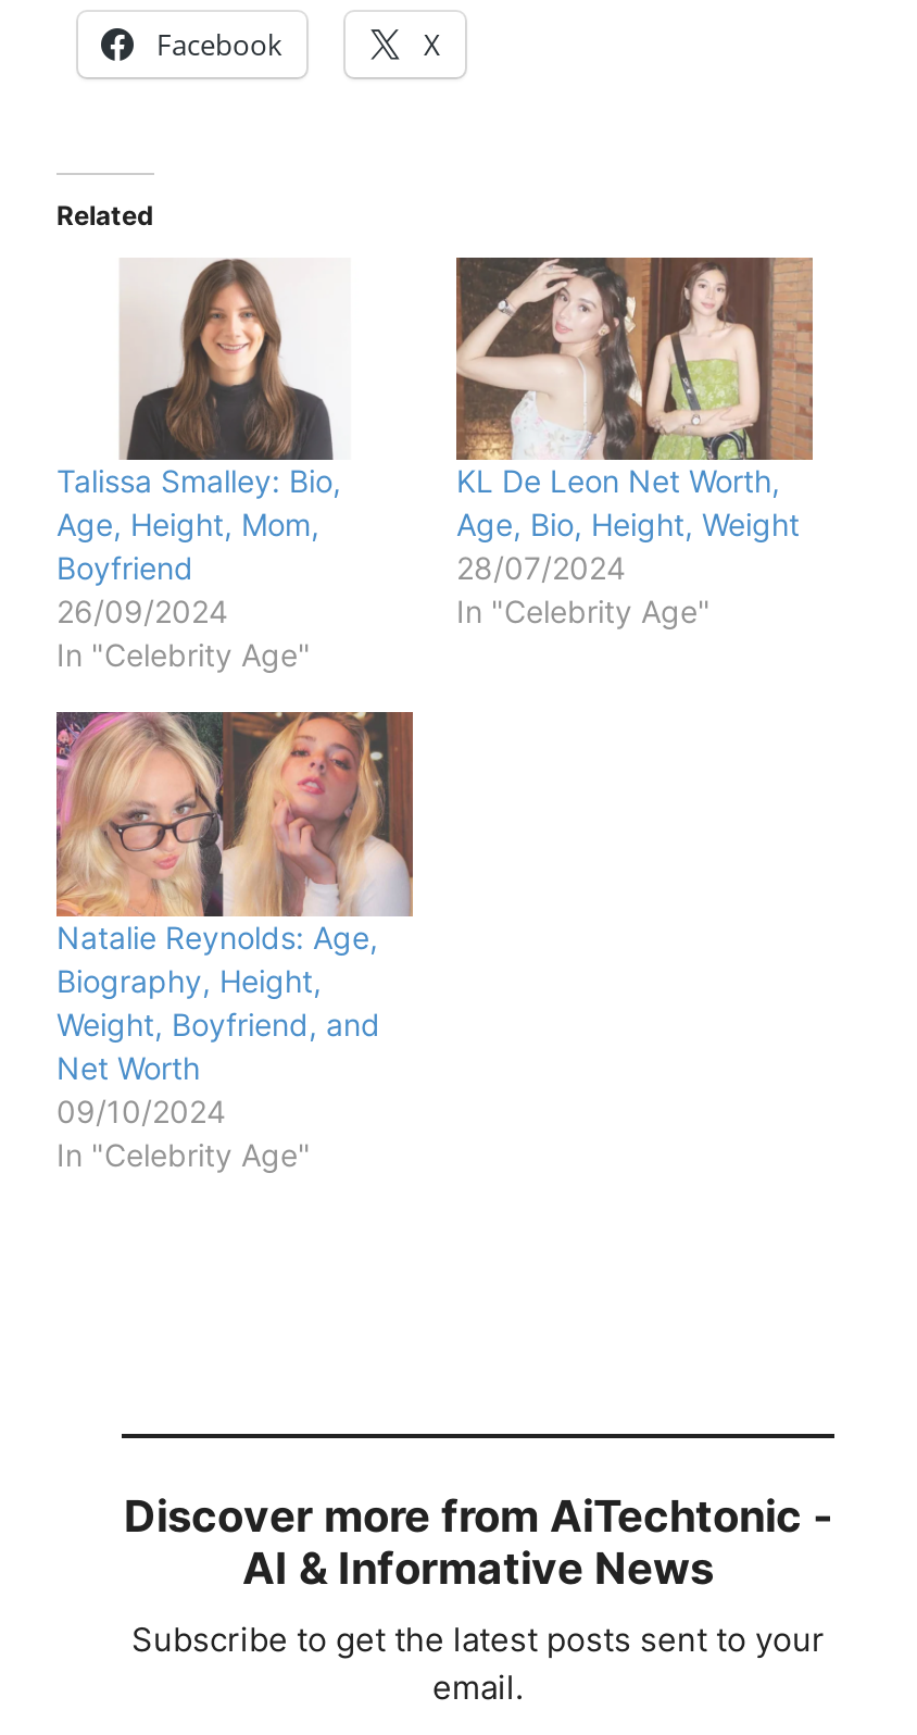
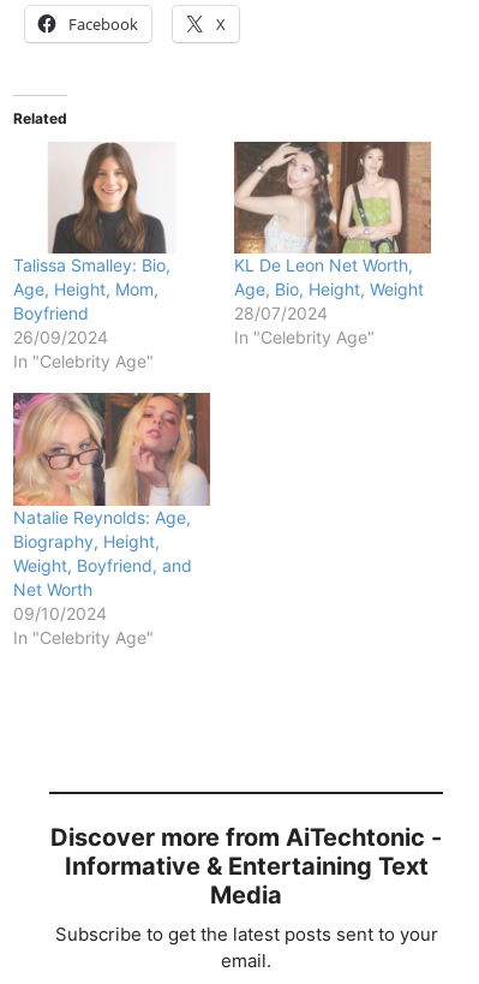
- AI & Informative News
+ Informative & Entertaining Text
+ Media
